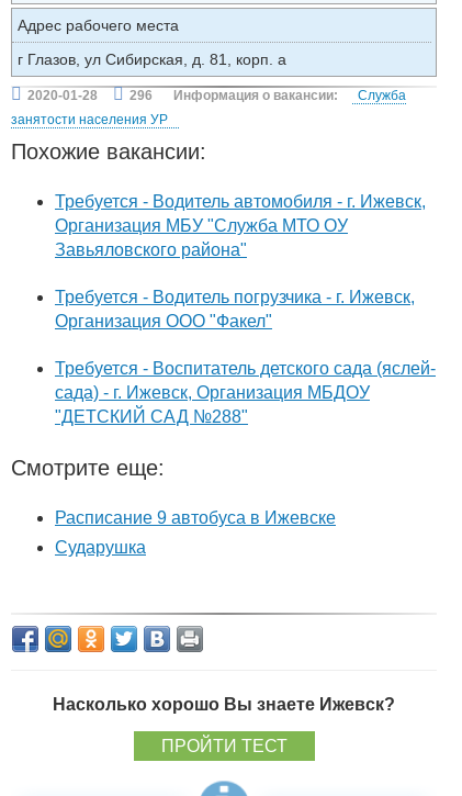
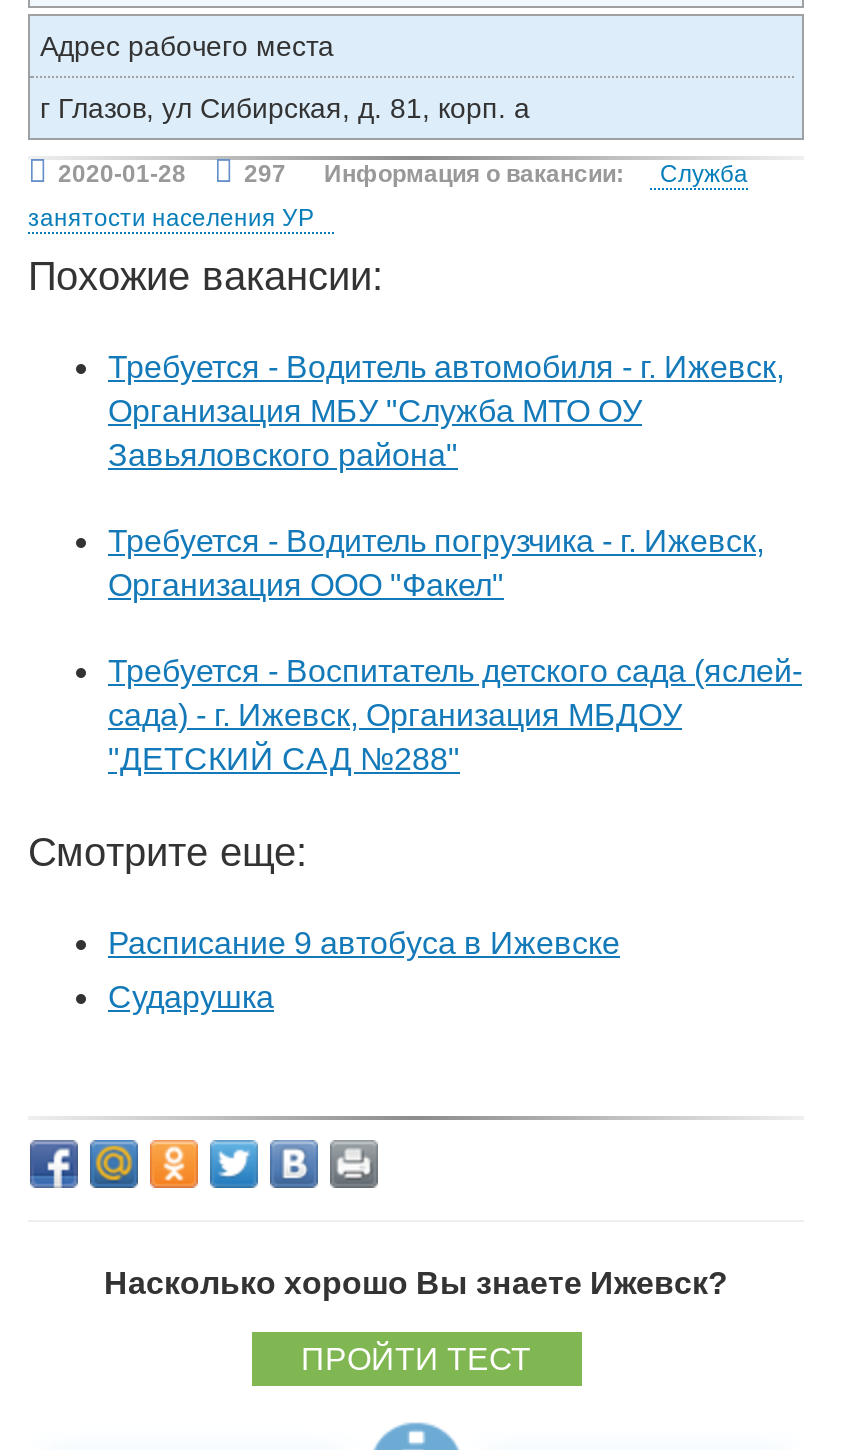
- 296 Информация о вакансии: Служба
+ 297 Информация о вакансии: Служба
